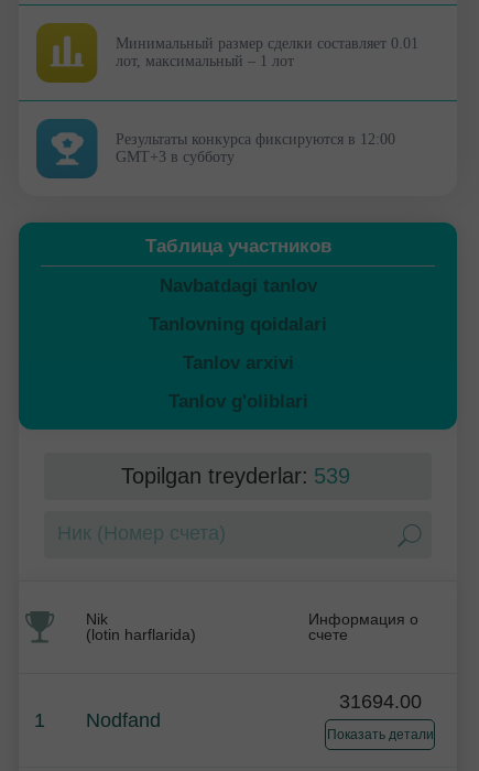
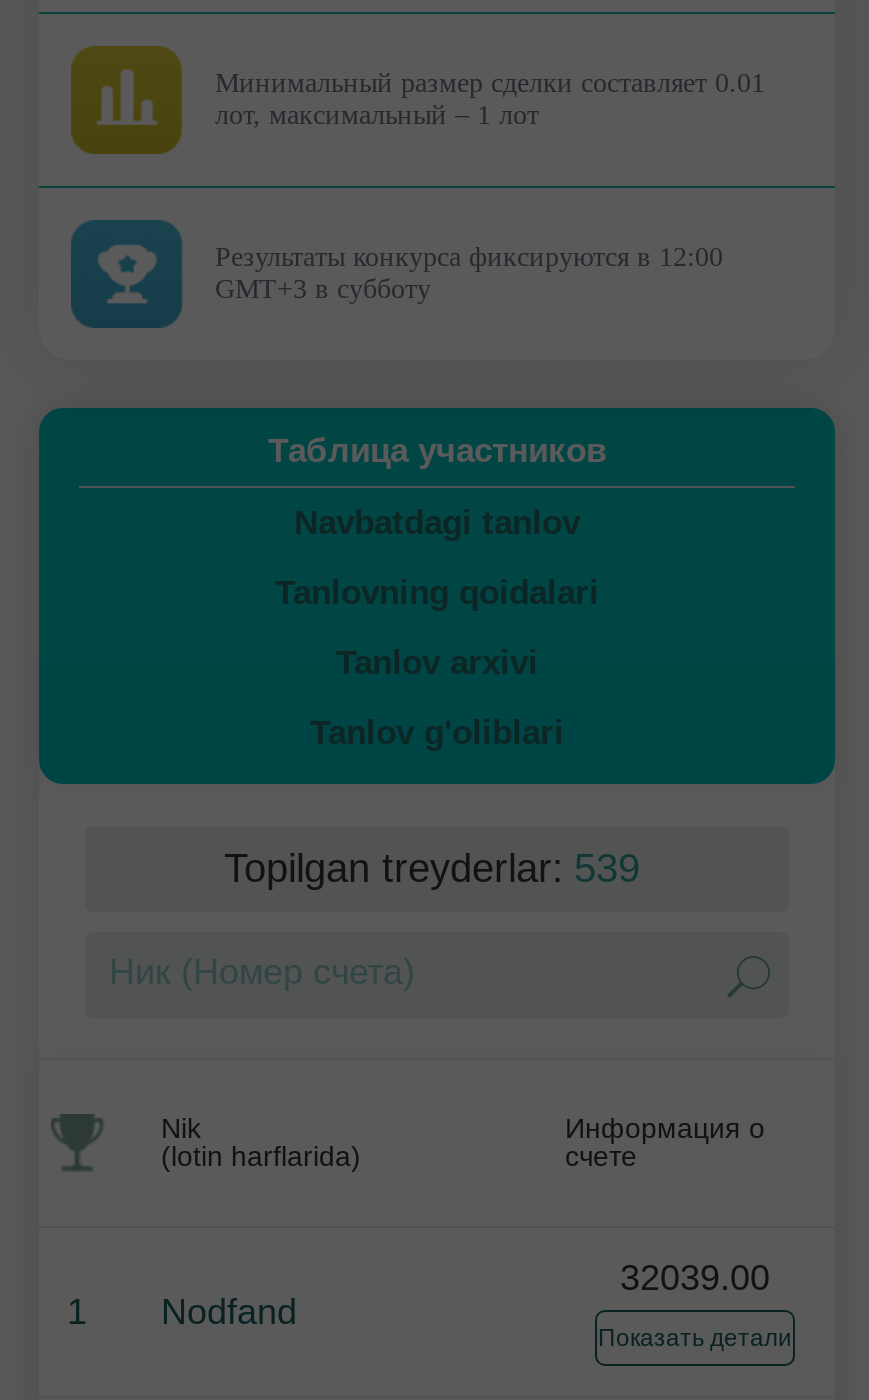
- 31694.00
+ 32039.00
